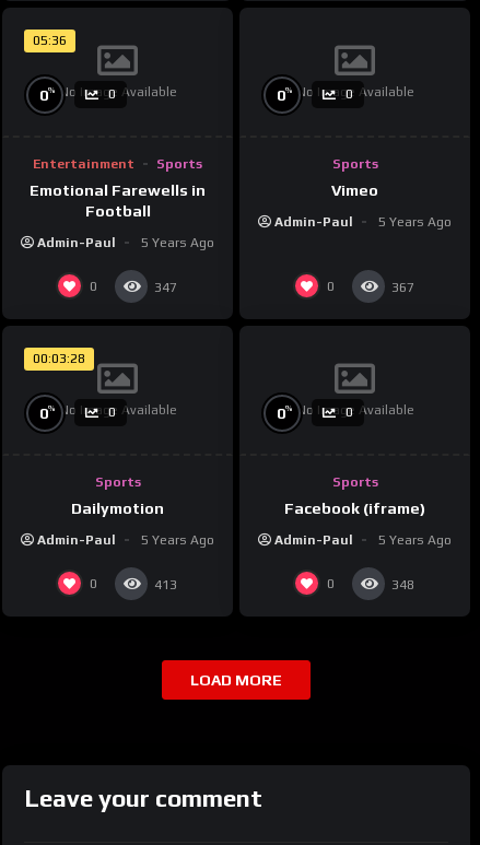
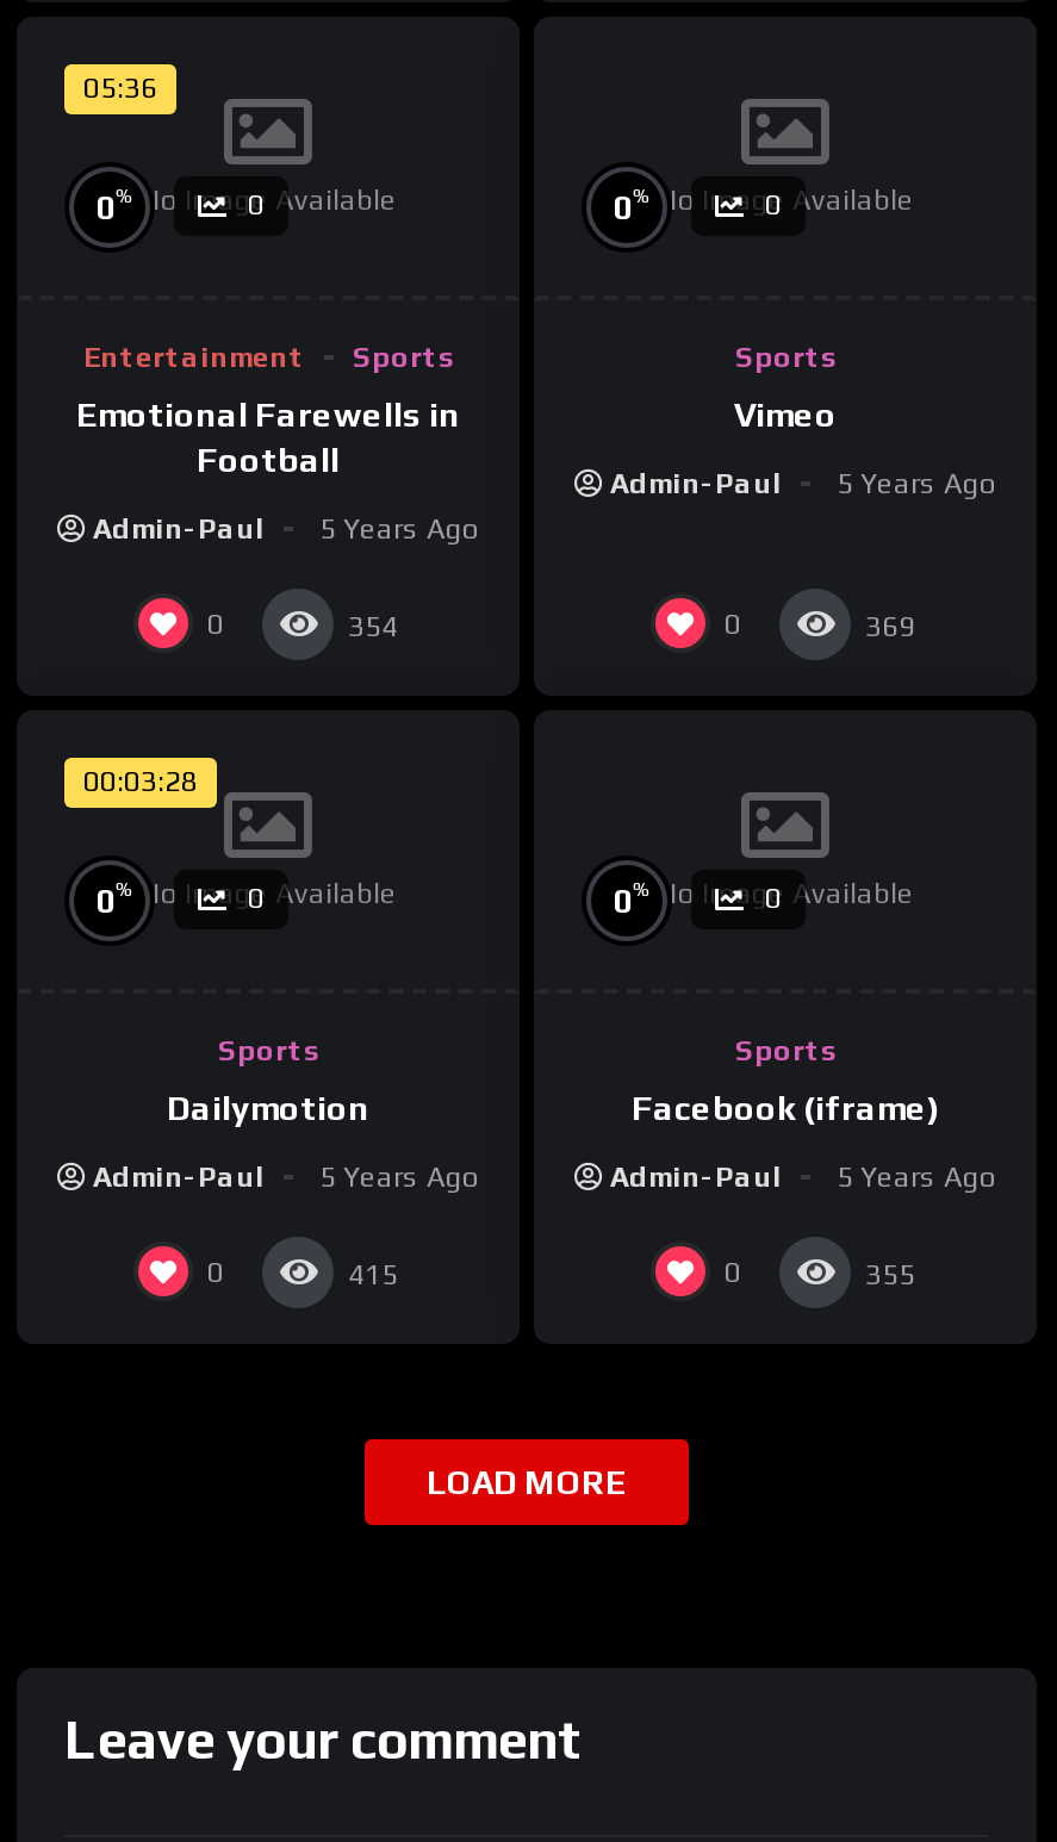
- 347
+ 354

- 367
+ 369

- 413
+ 415

- 348
+ 355
